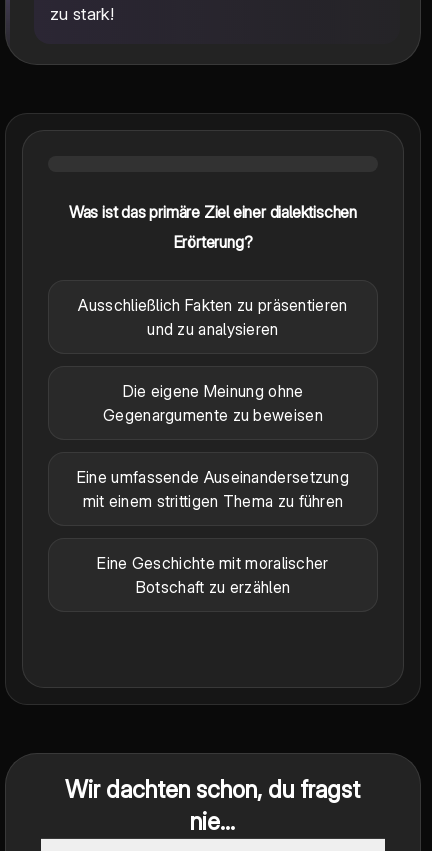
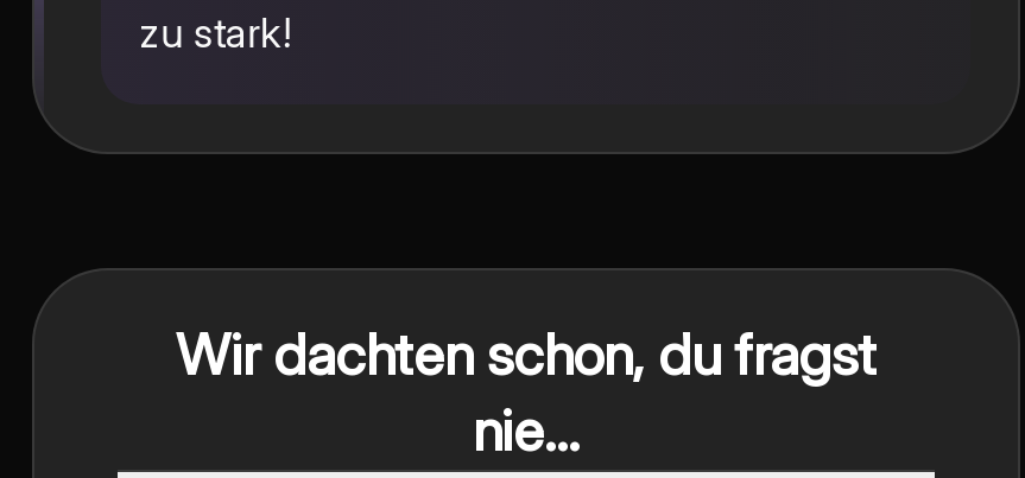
- Was ist das primäre Ziel einer dialektischen
- Erörterung?
- Ausschließlich Fakten zu präsentieren
- und zu analysieren
- Die eigene Meinung ohne
- Gegenargumente zu beweisen
- Eine umfassende Auseinandersetzung
- mit einem strittigen Thema zu führen
- Eine Geschichte mit moralischer
- Botschaft zu erzählen
